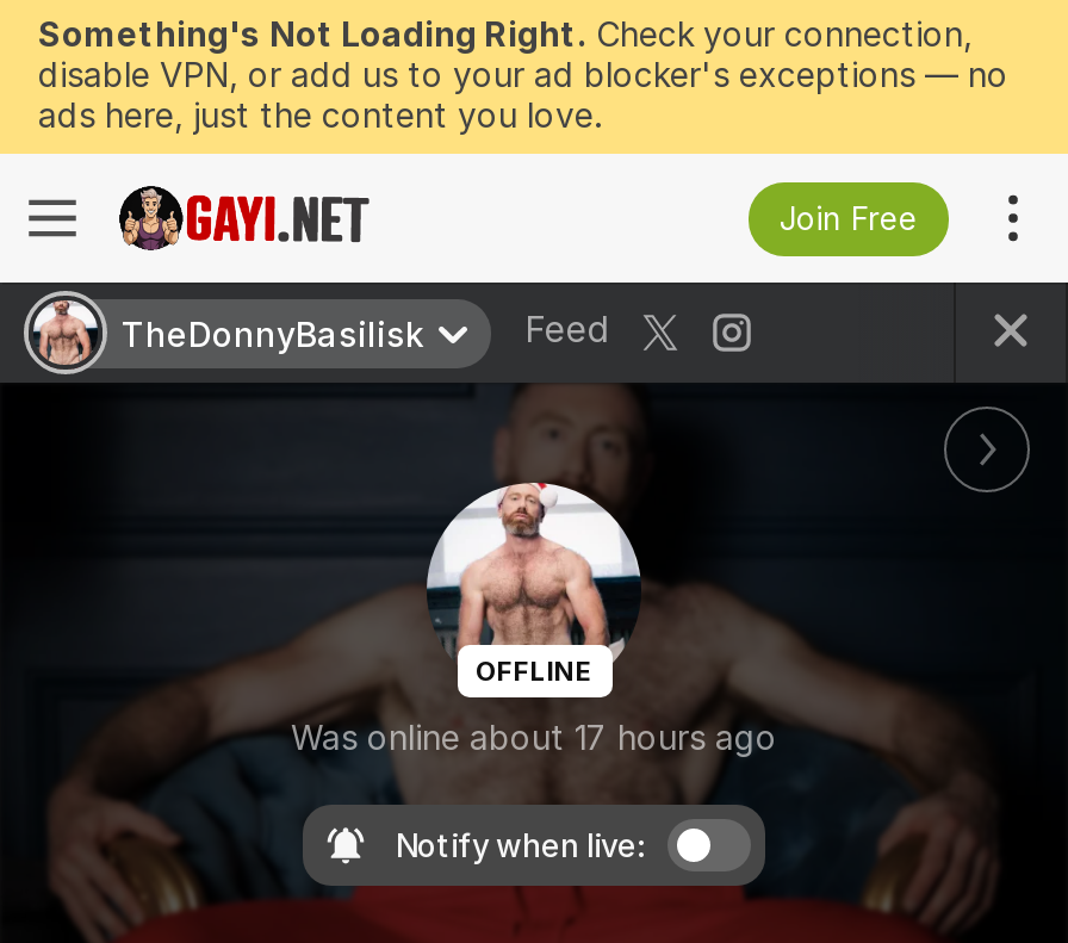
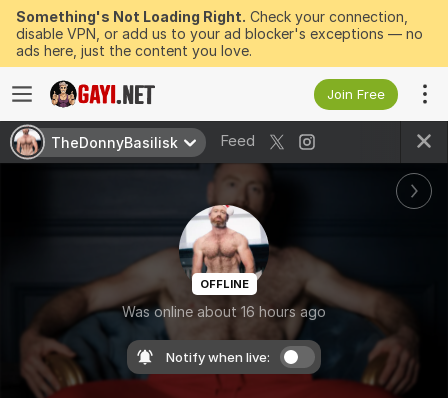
- Was online about 17 hours ago
+ Was online about 16 hours ago
